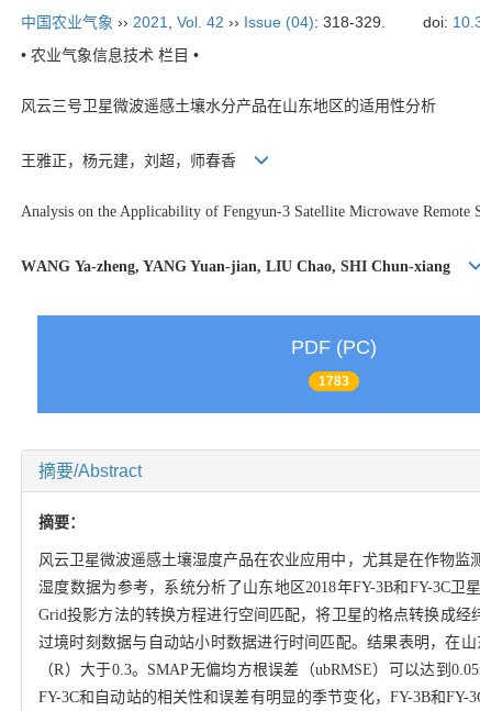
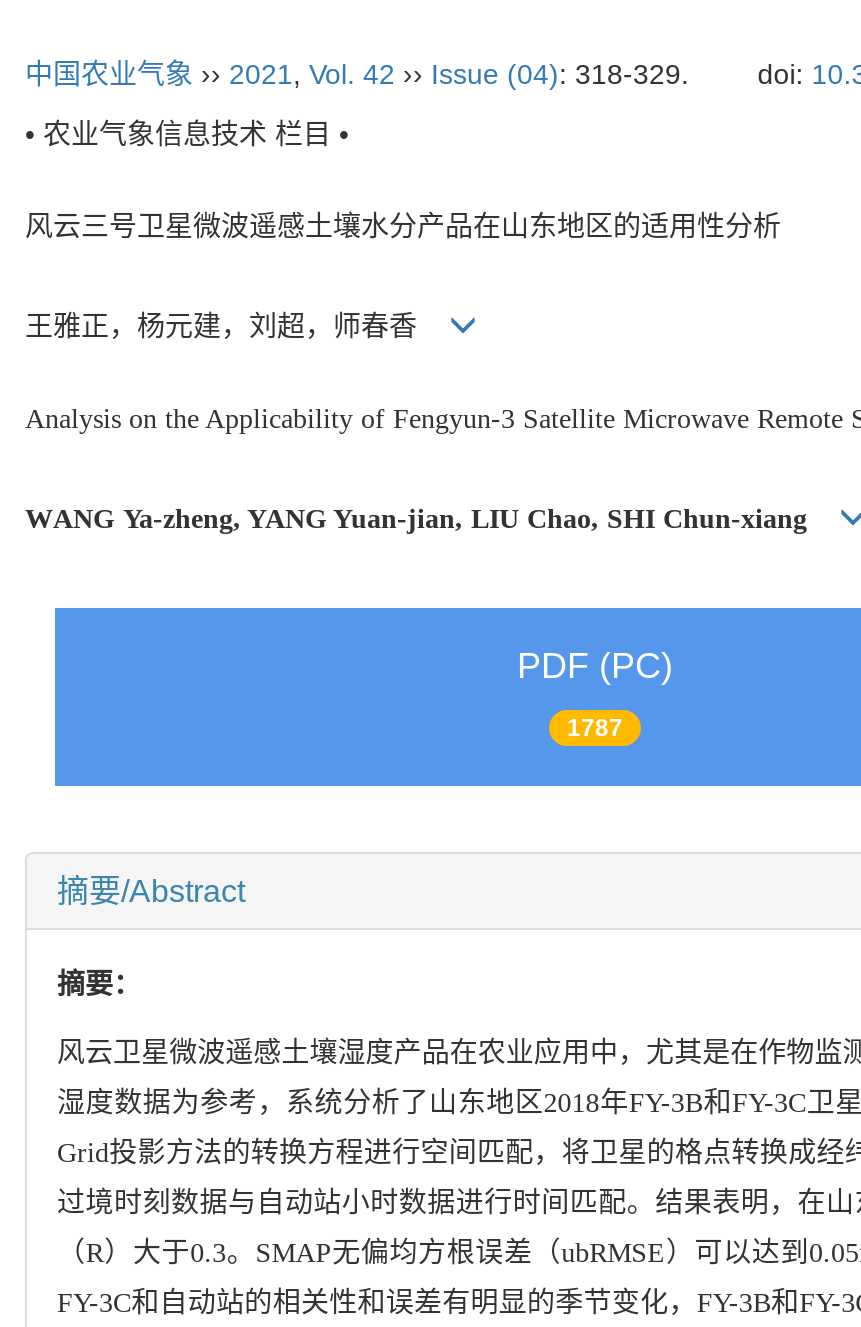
- 1783
+ 1787
